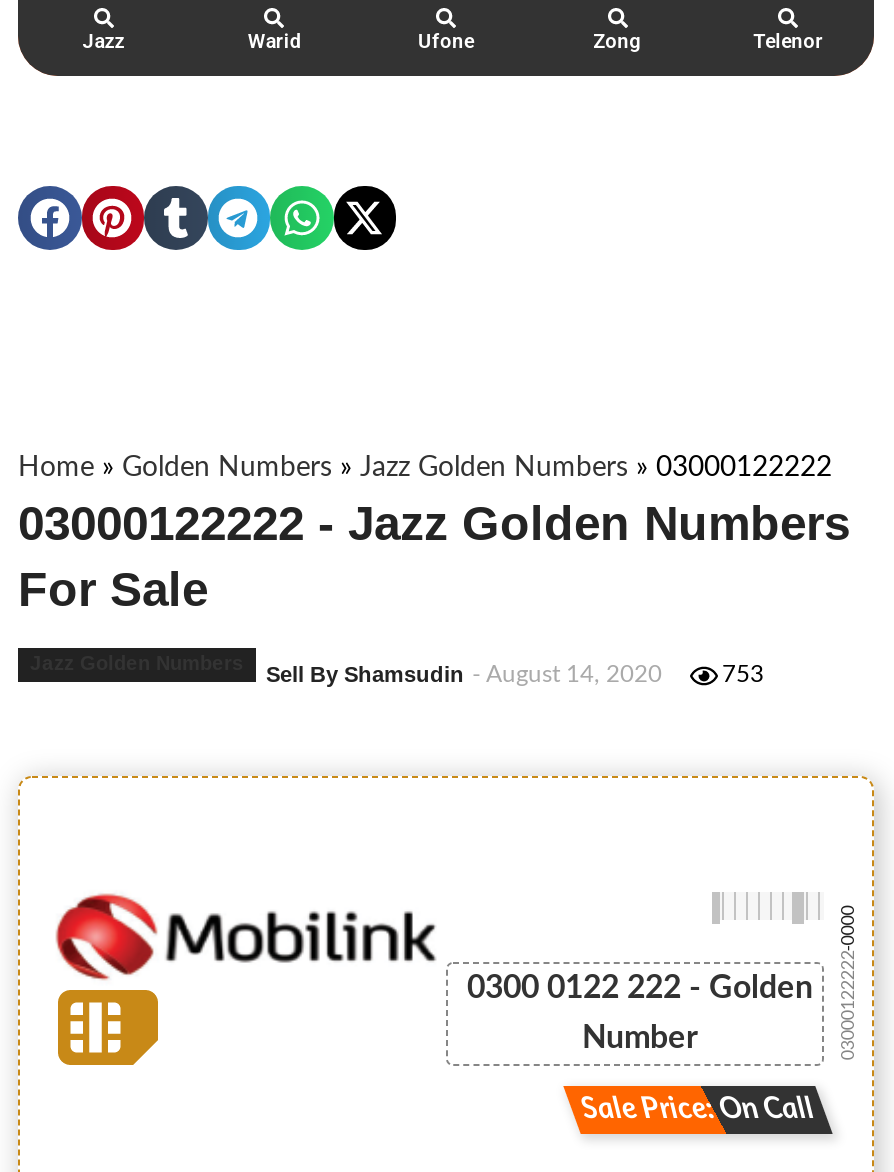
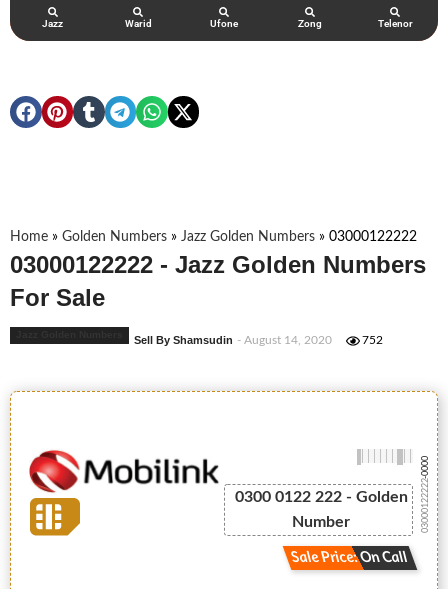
- 753
+ 752
